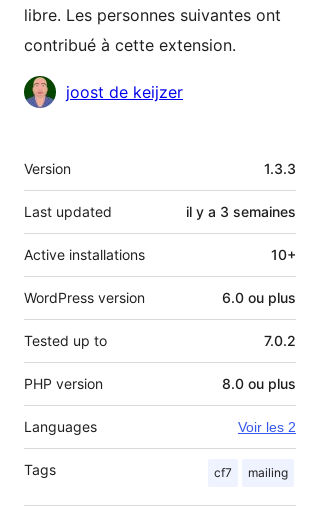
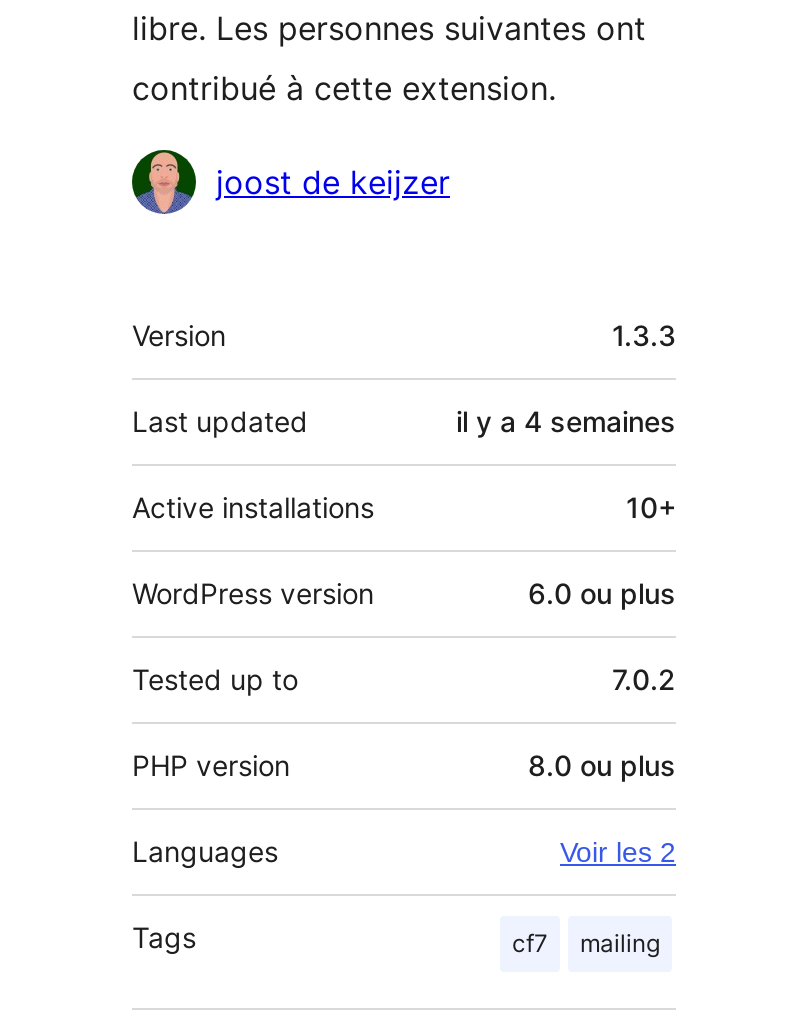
- il y a 3 semaines
+ il y a 4 semaines
